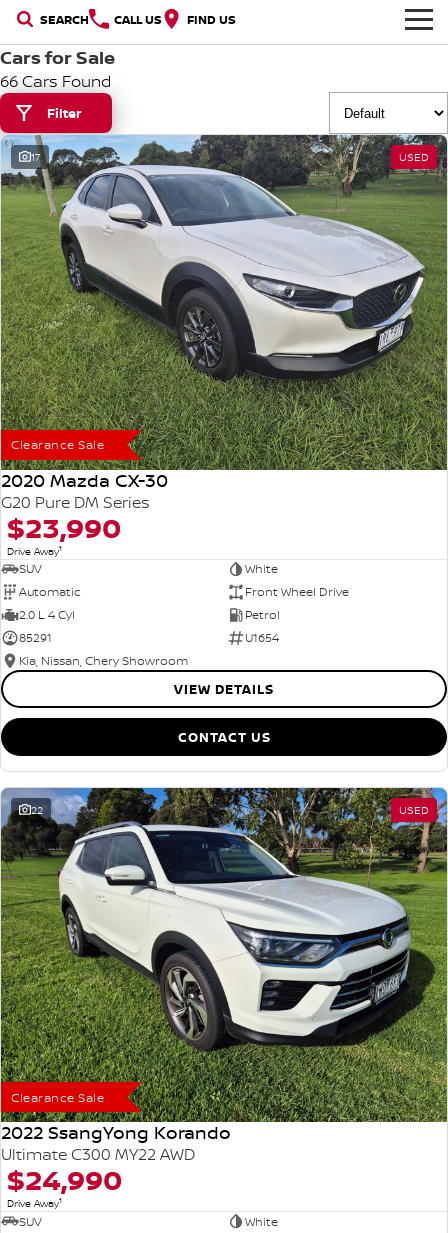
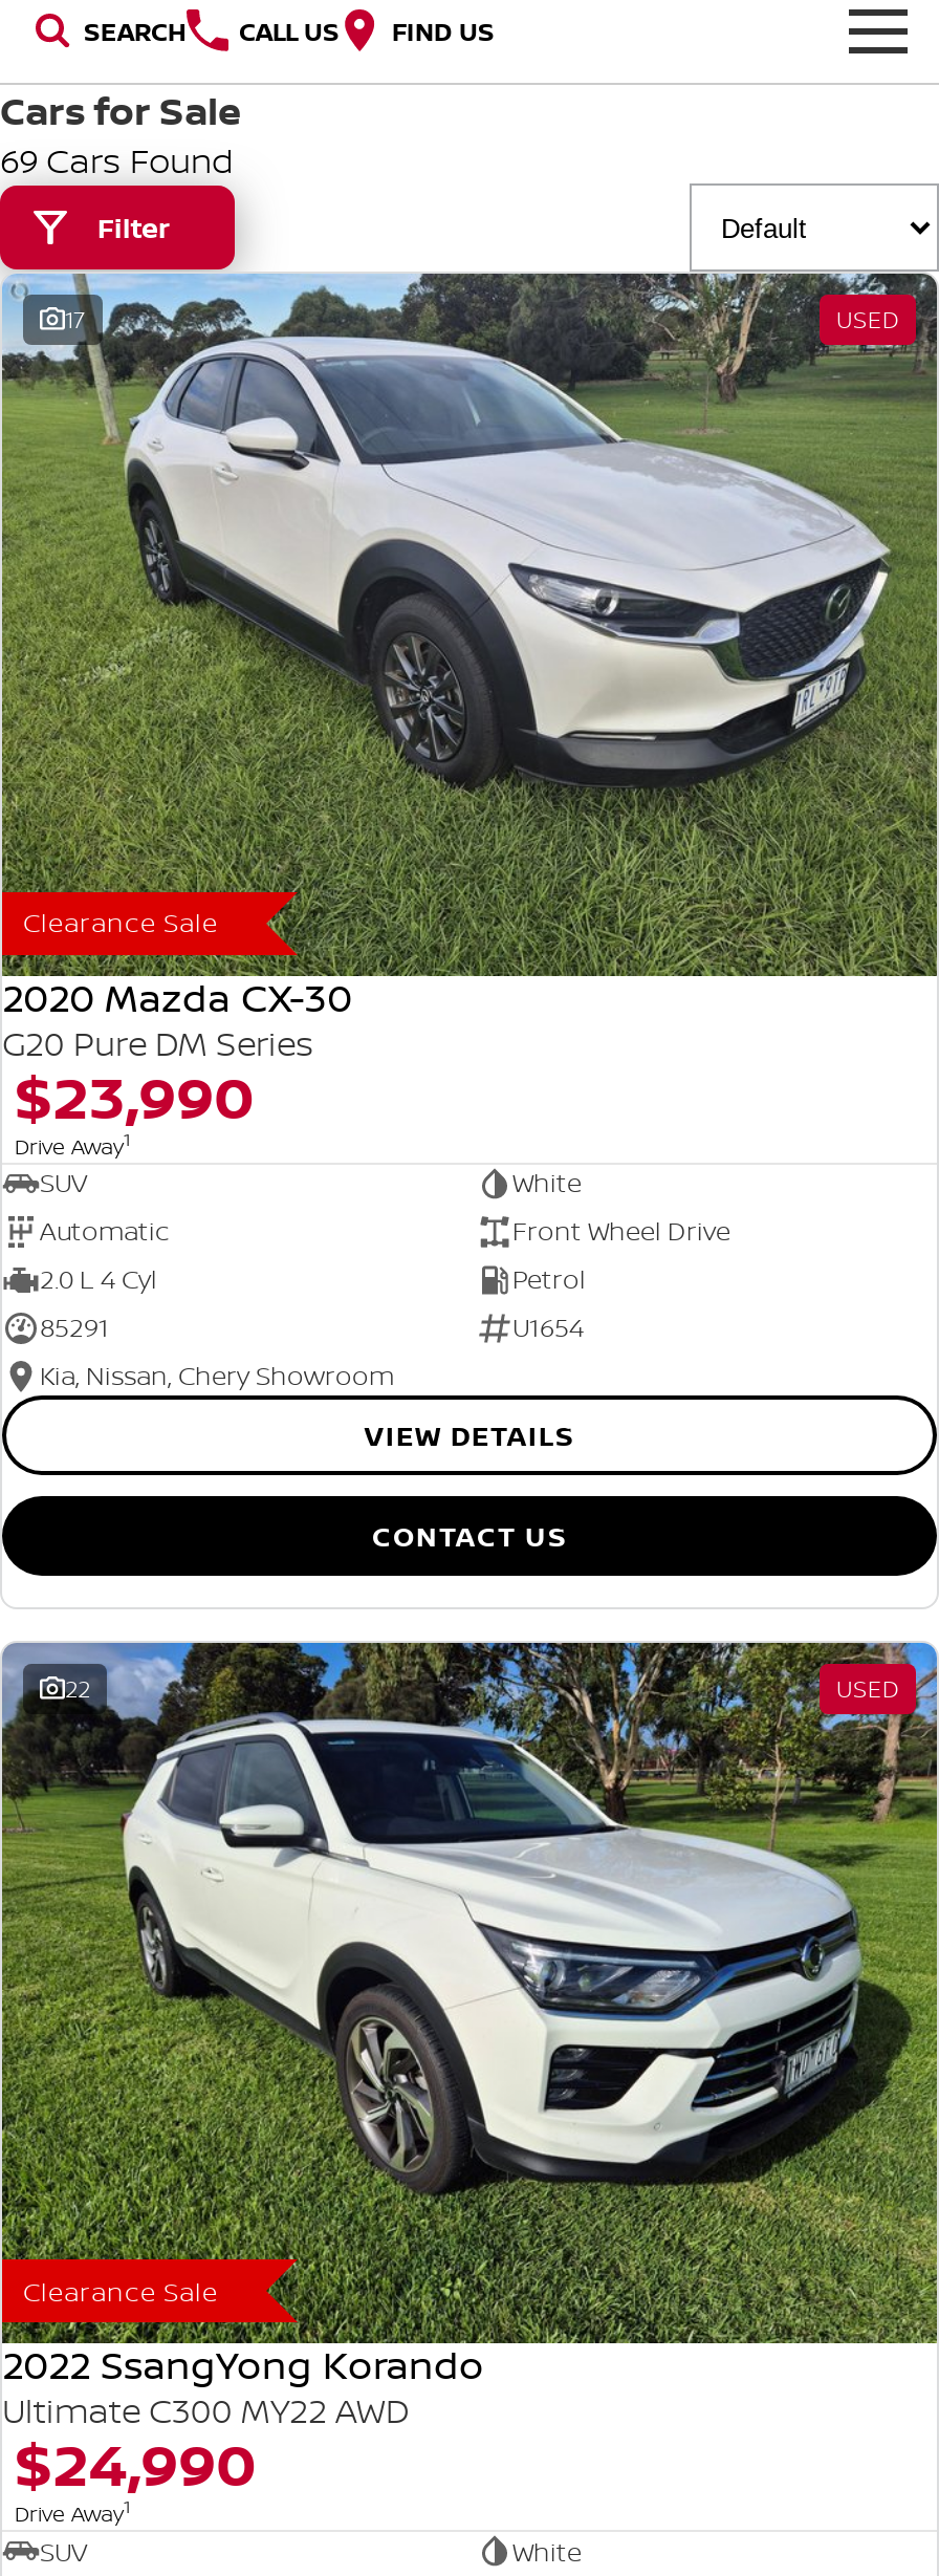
- 66 Cars Found
+ 69 Cars Found
